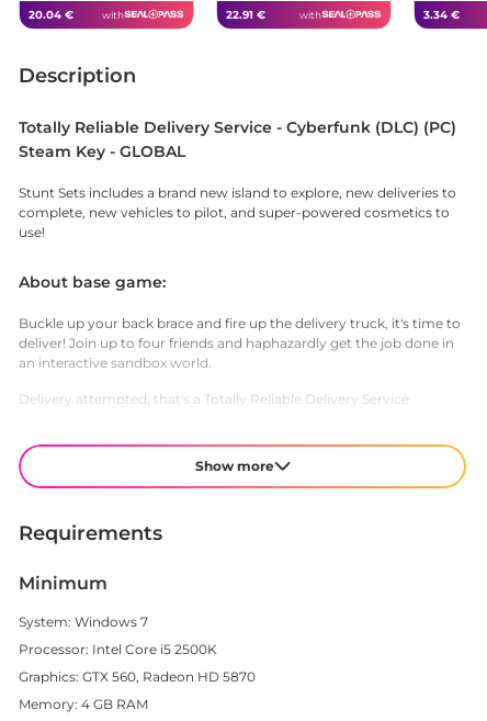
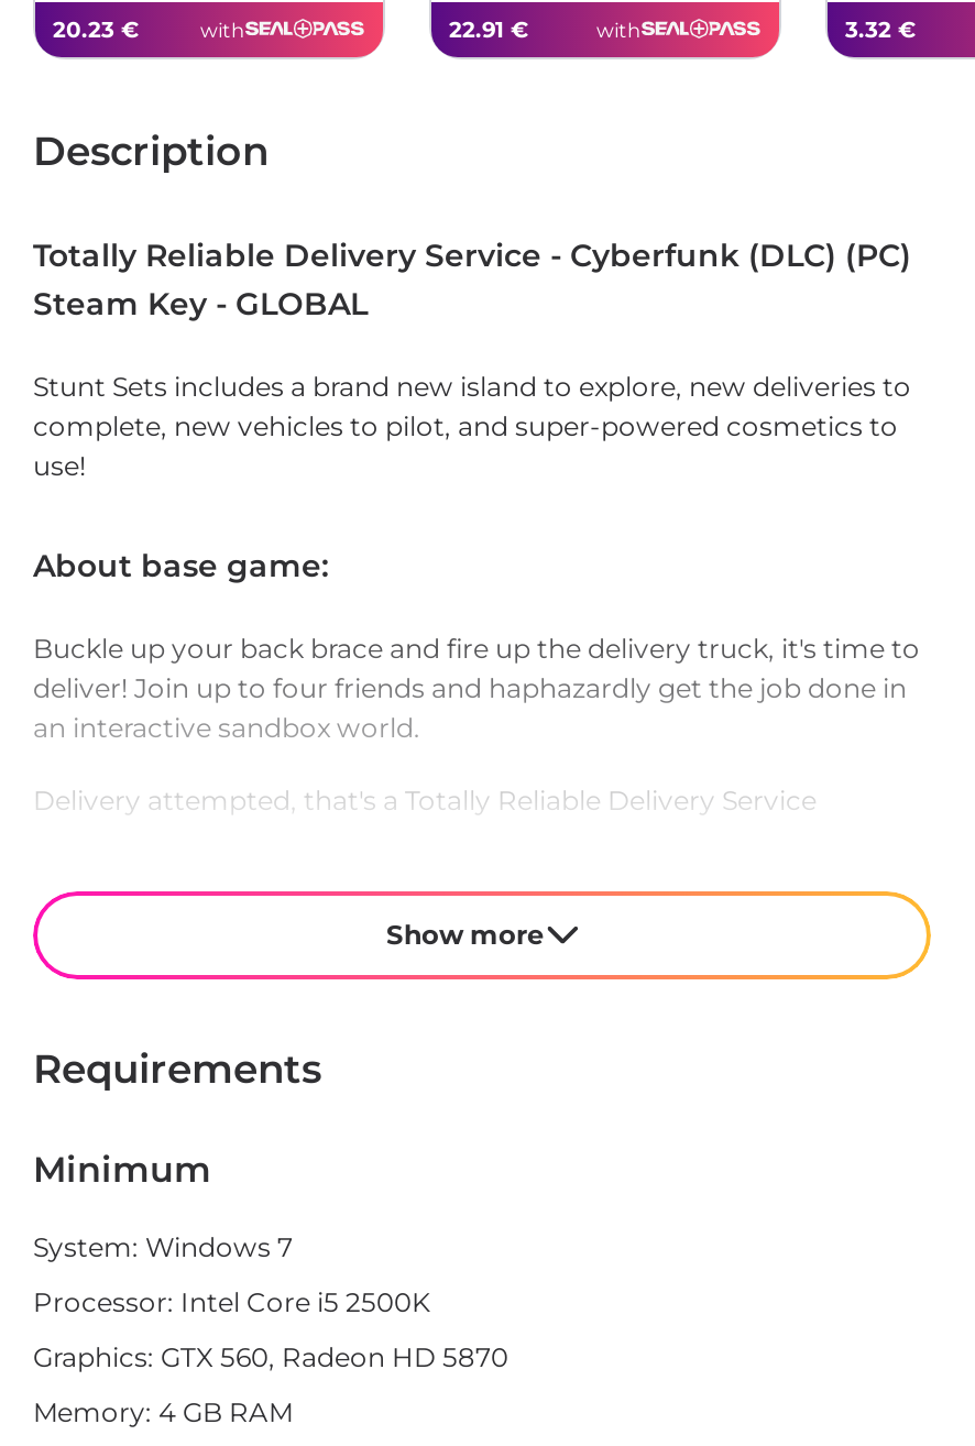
- 20.04 €
+ 20.23 €

- 3.34 €
+ 3.32 €
